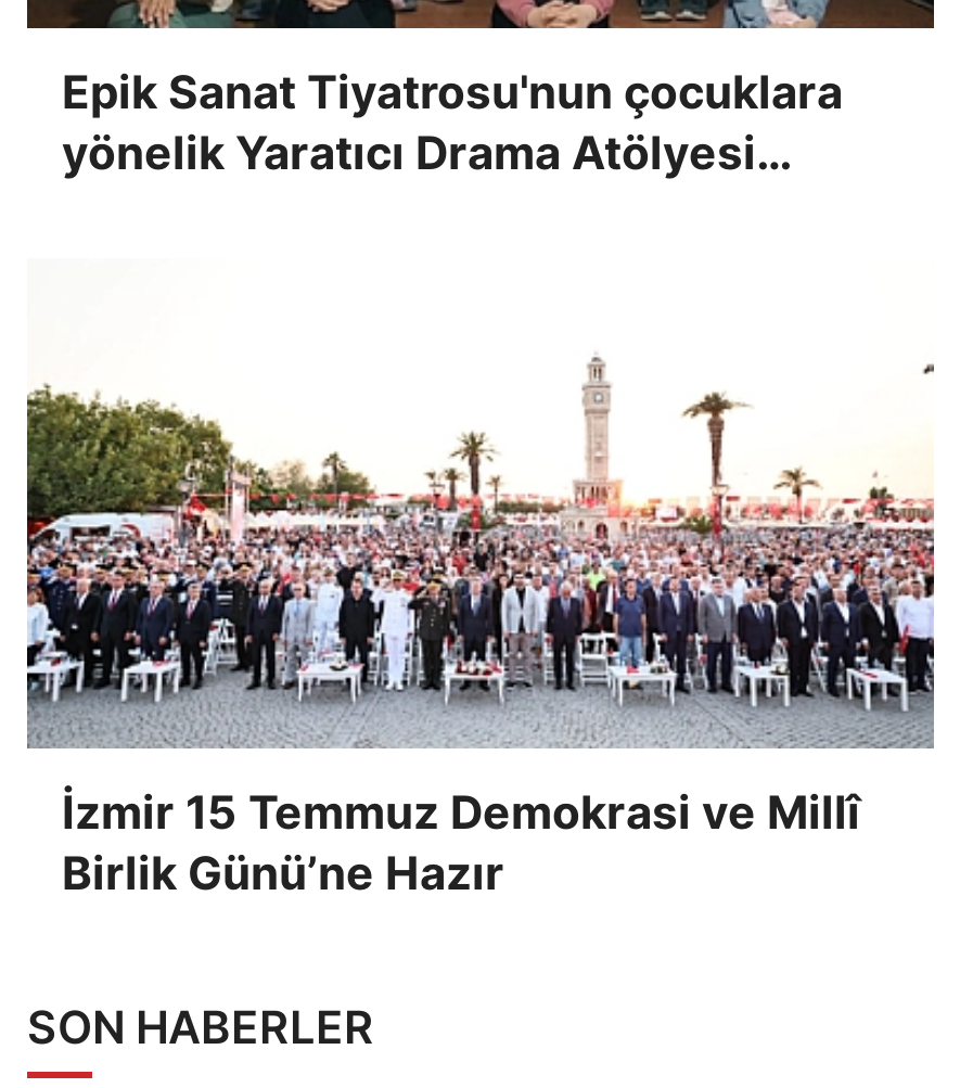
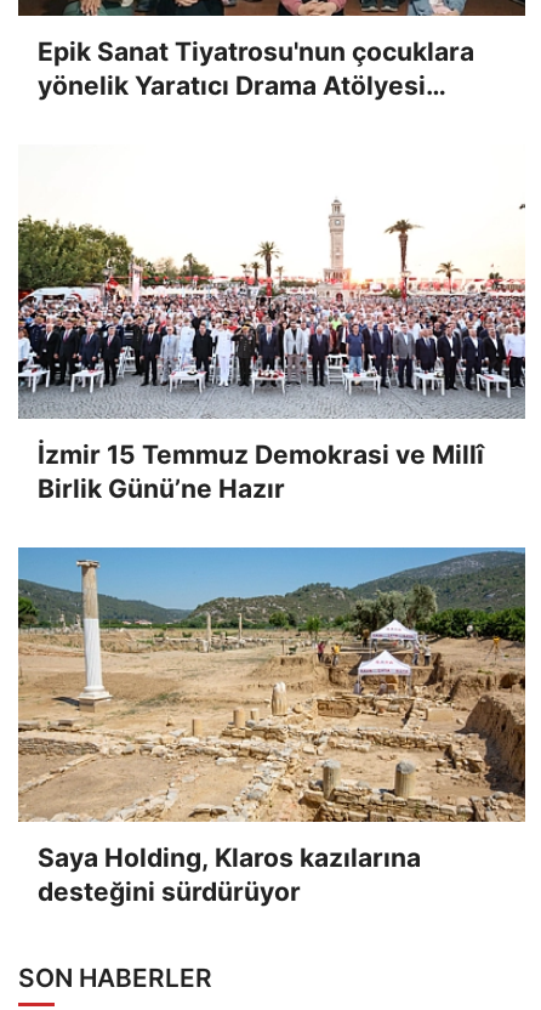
+ [image]
+ Saya Holding, Klaros kazılarına
+ desteğini sürdürüyor
